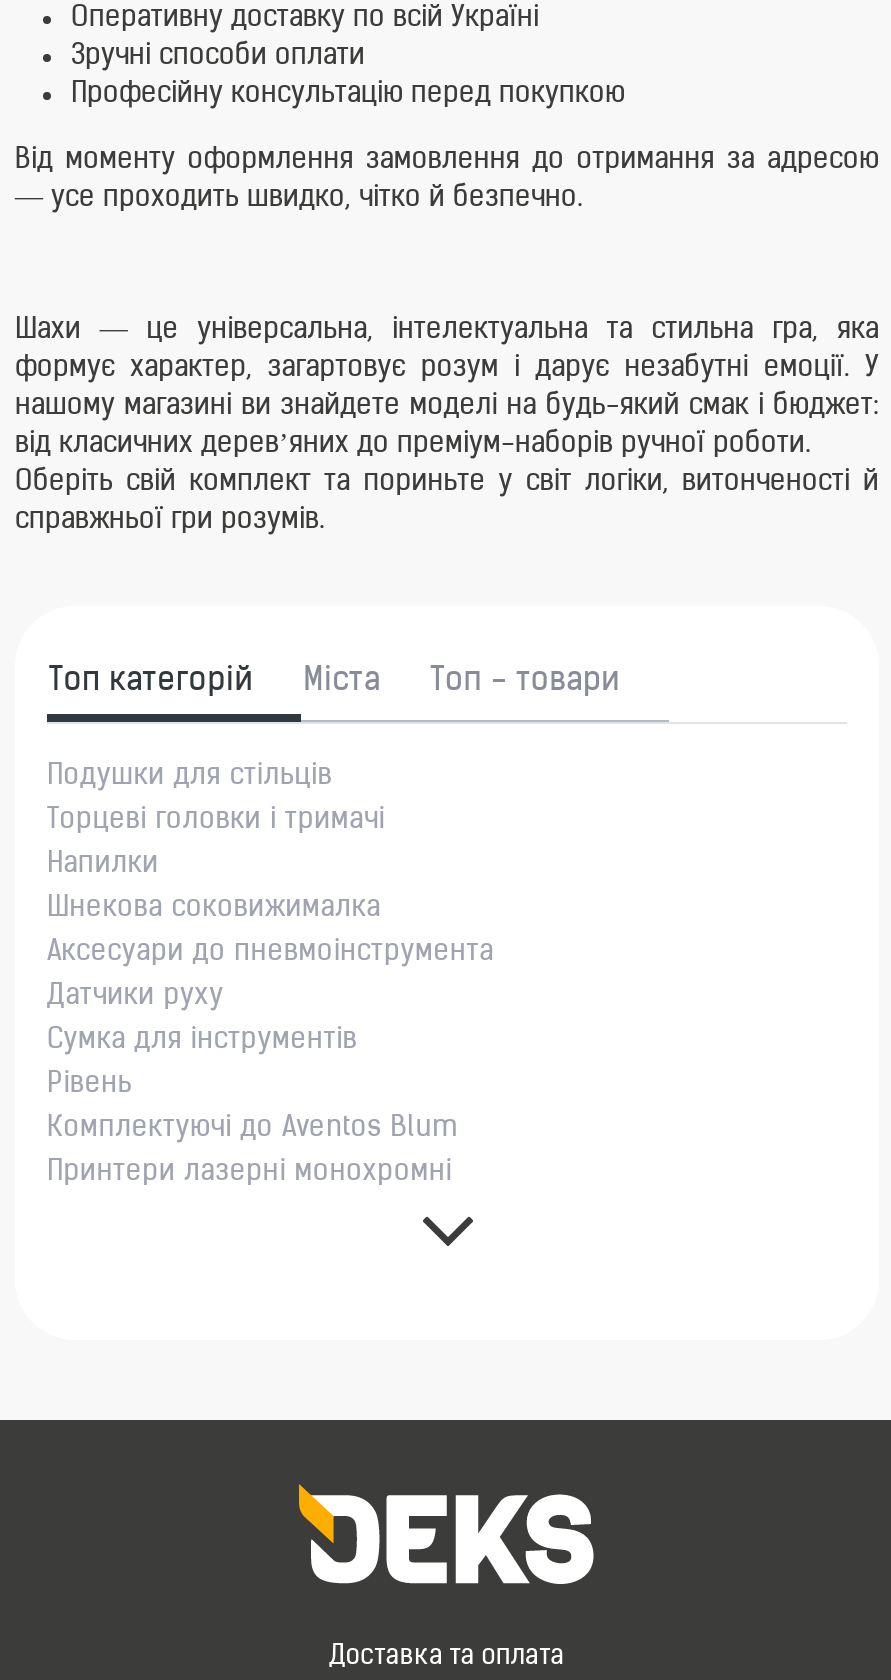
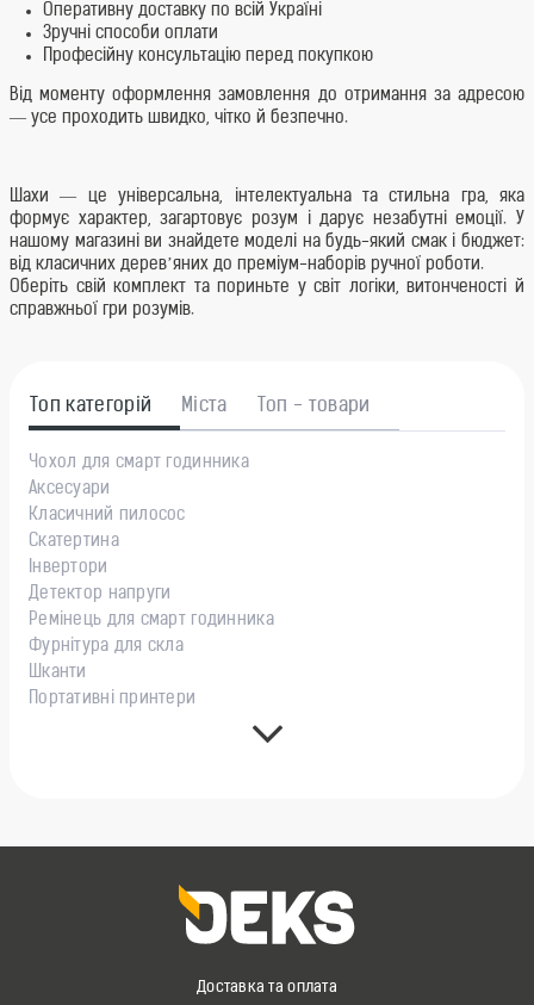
- Подушки для стільців
+ Чохол для смарт годинника

- Торцеві головки і тримачі
+ Аксесуари

- Напилки
+ Класичний пилосос

- Шнекова соковижималка
+ Скатертина

- Аксесуари до пневмоінструмента
+ Інвертори

- Датчики руху
+ Детектор напруги

- Сумка для інструментів
+ Ремінець для смарт годинника

- Рівень
+ Фурнітура для скла

- Комплектуючі до Aventos Blum
+ Шканти

- Принтери лазерні монохромні
+ Портативні принтери
